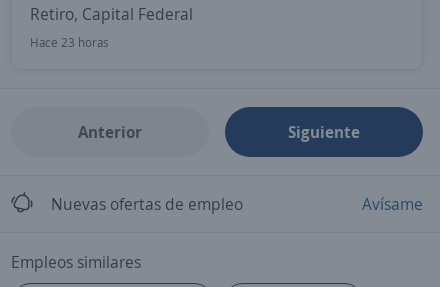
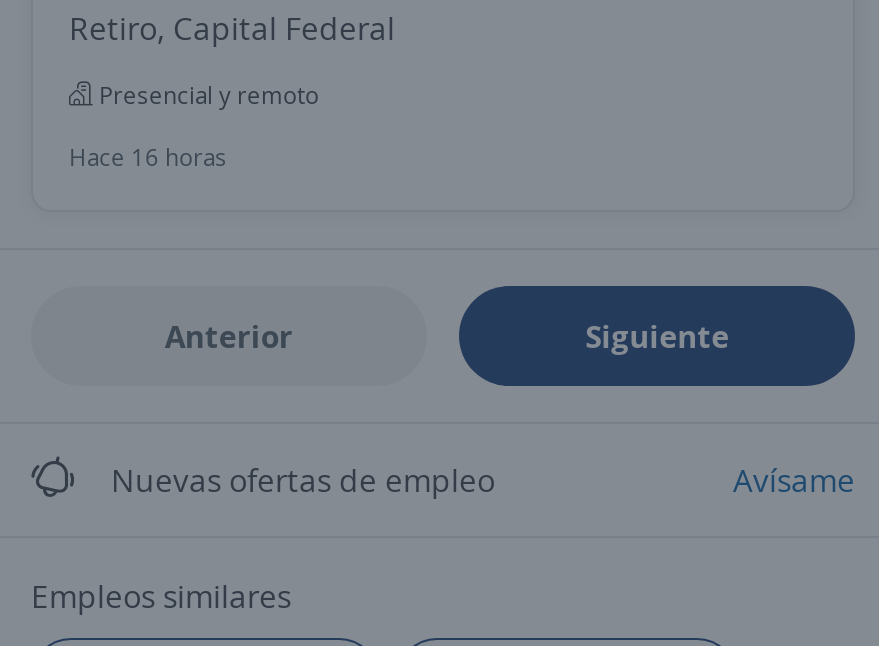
- Hace 23 horas
+ Presencial y remoto
+ Hace 16 horas
